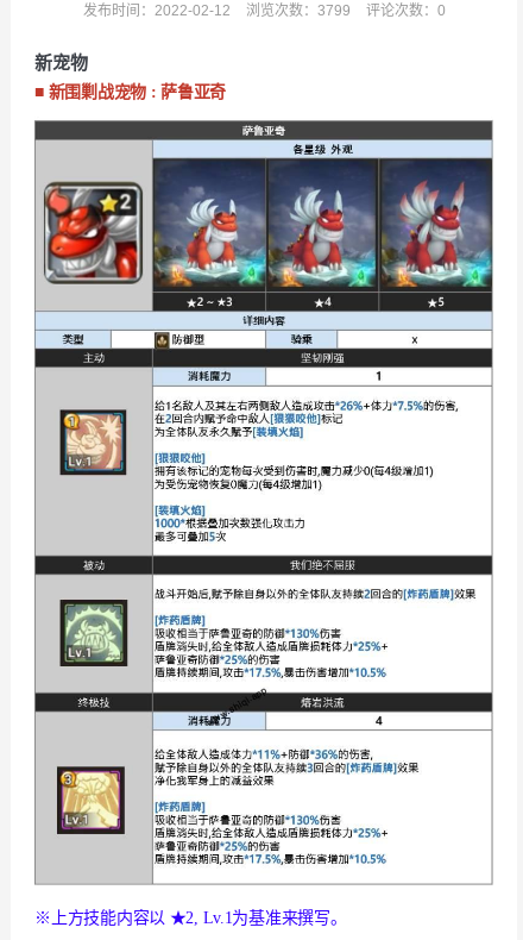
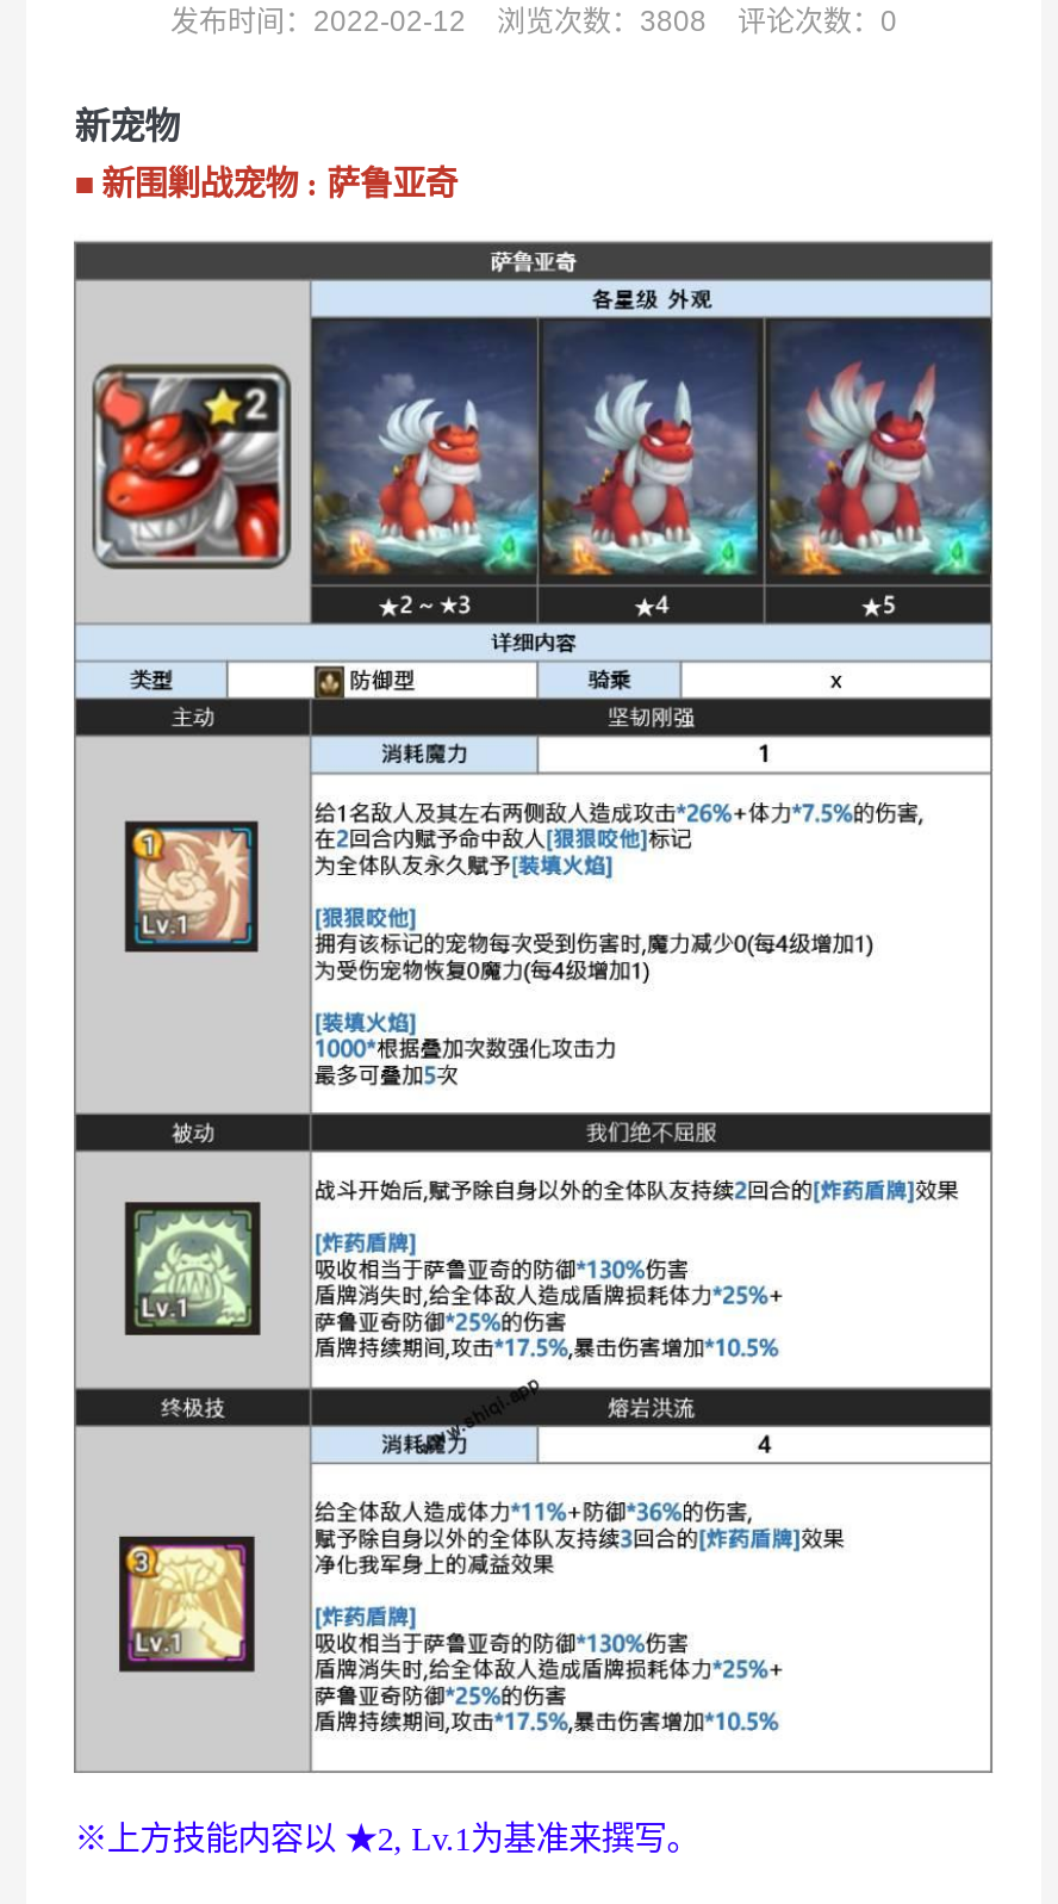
- 发布时间：2022-02-12 浏览次数：3799 评论次数：0
+ 发布时间：2022-02-12 浏览次数：3808 评论次数：0
